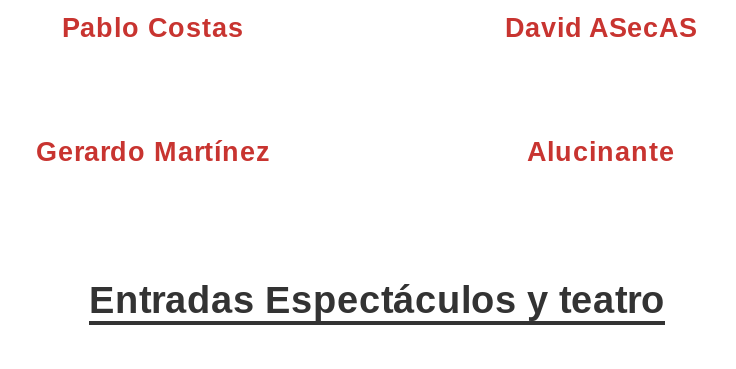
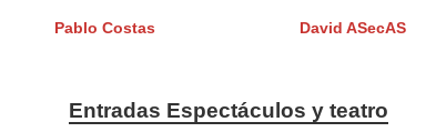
- Gerardo Martínez
- Alucinante
